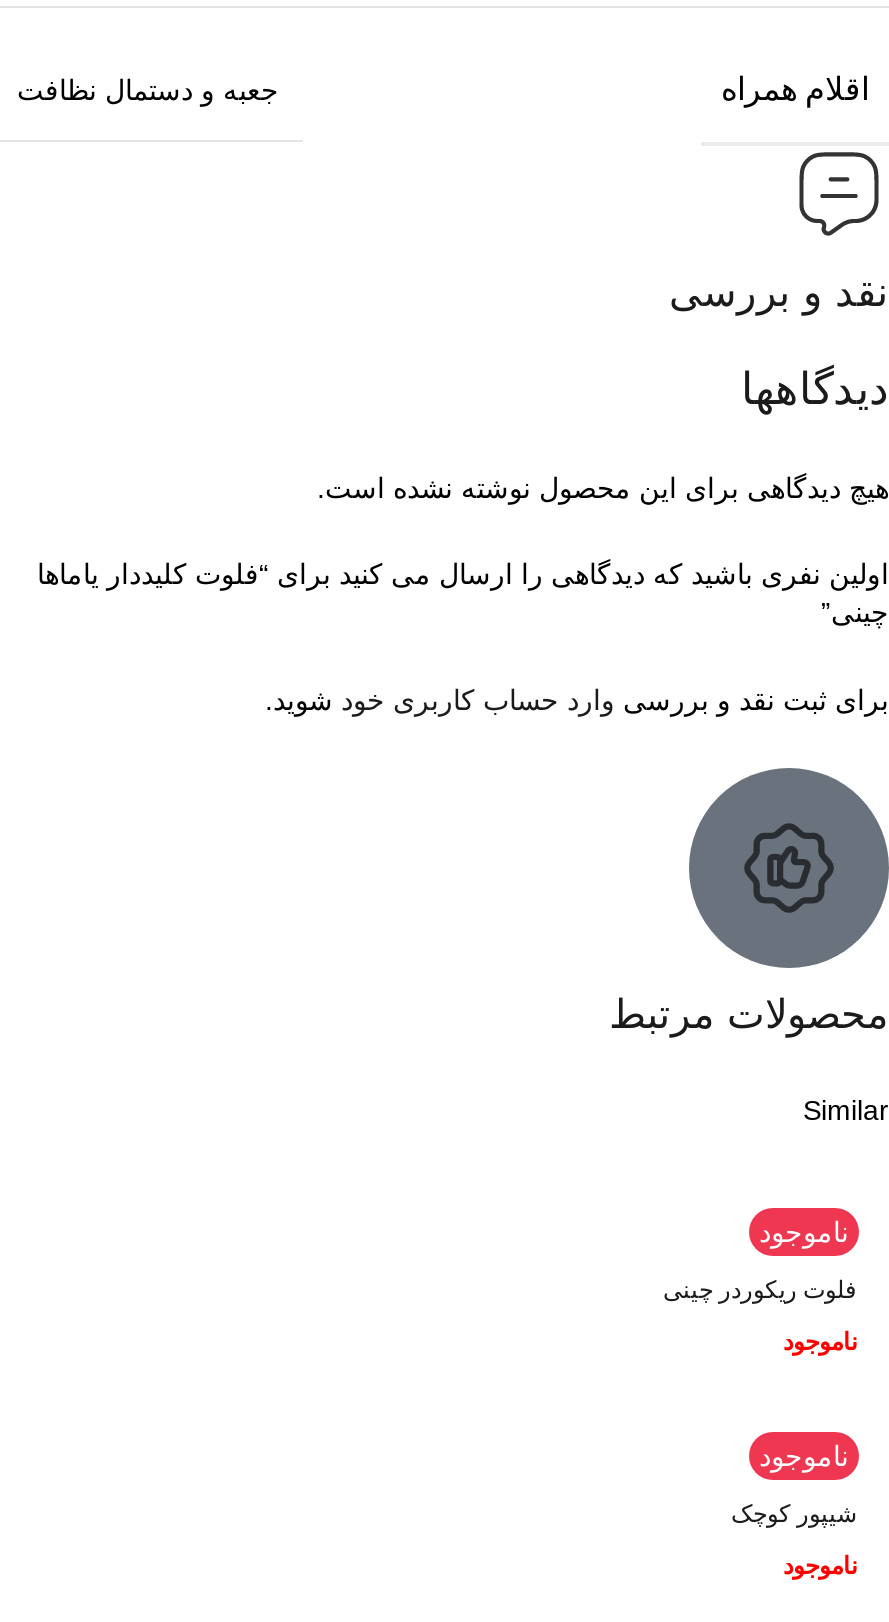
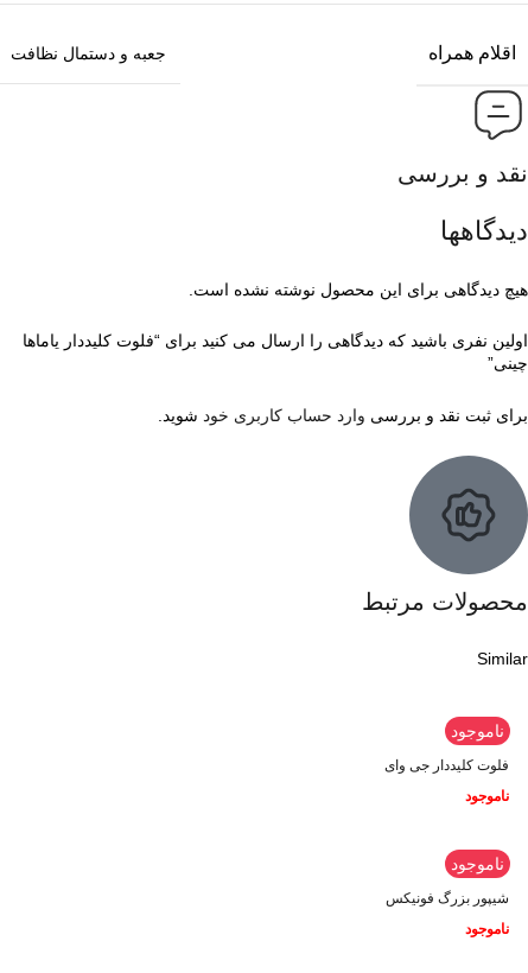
- فلوت ریکوردر چینی
+ فلوت کلیددار جی وای

- شیپور کوچک
+ شیپور بزرگ فونیکس
